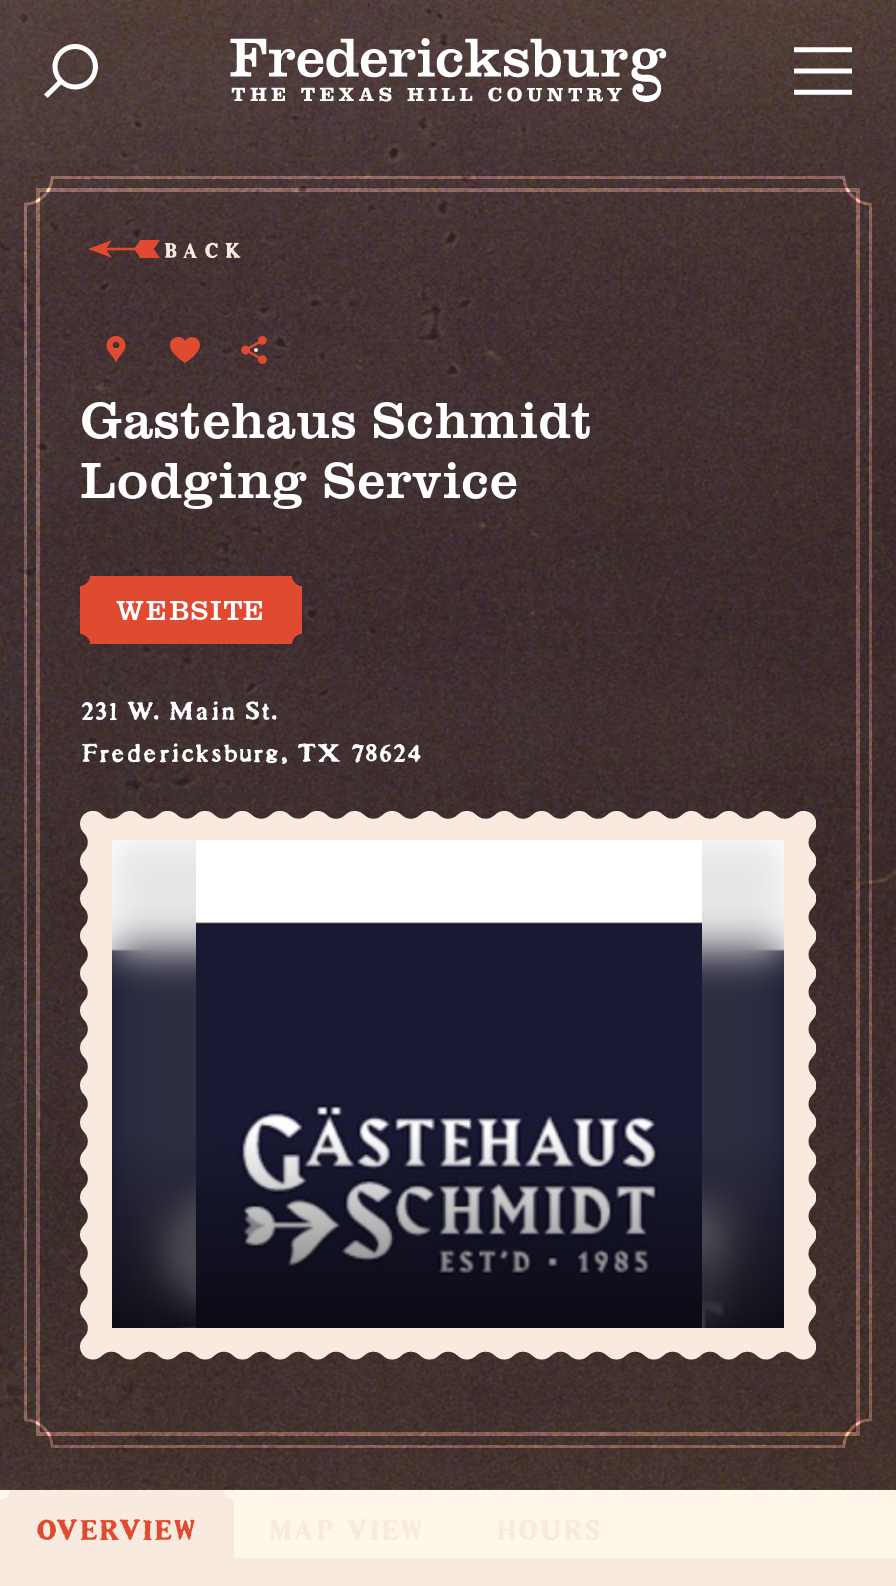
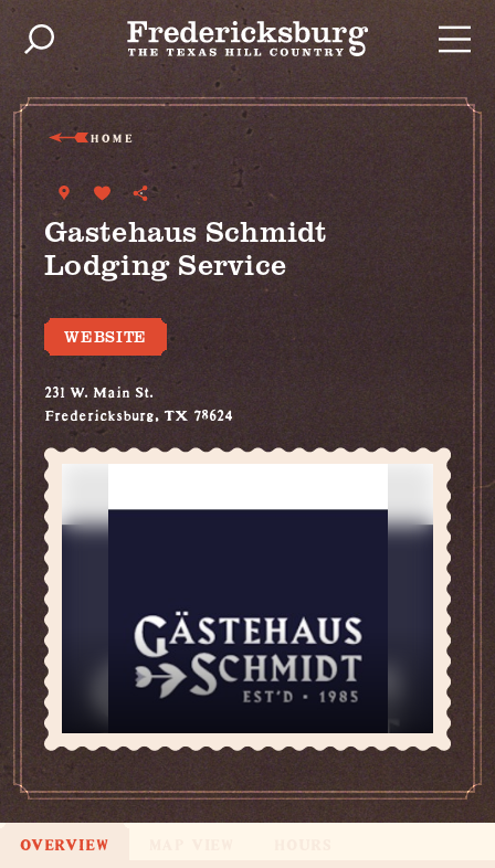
- BACK
+ HOME
